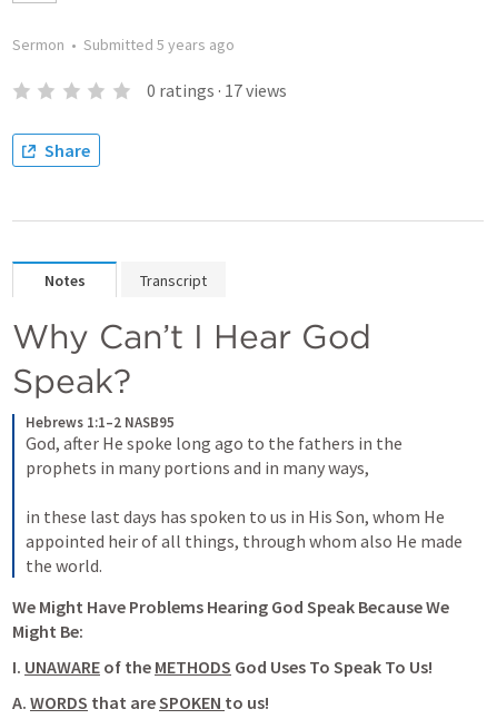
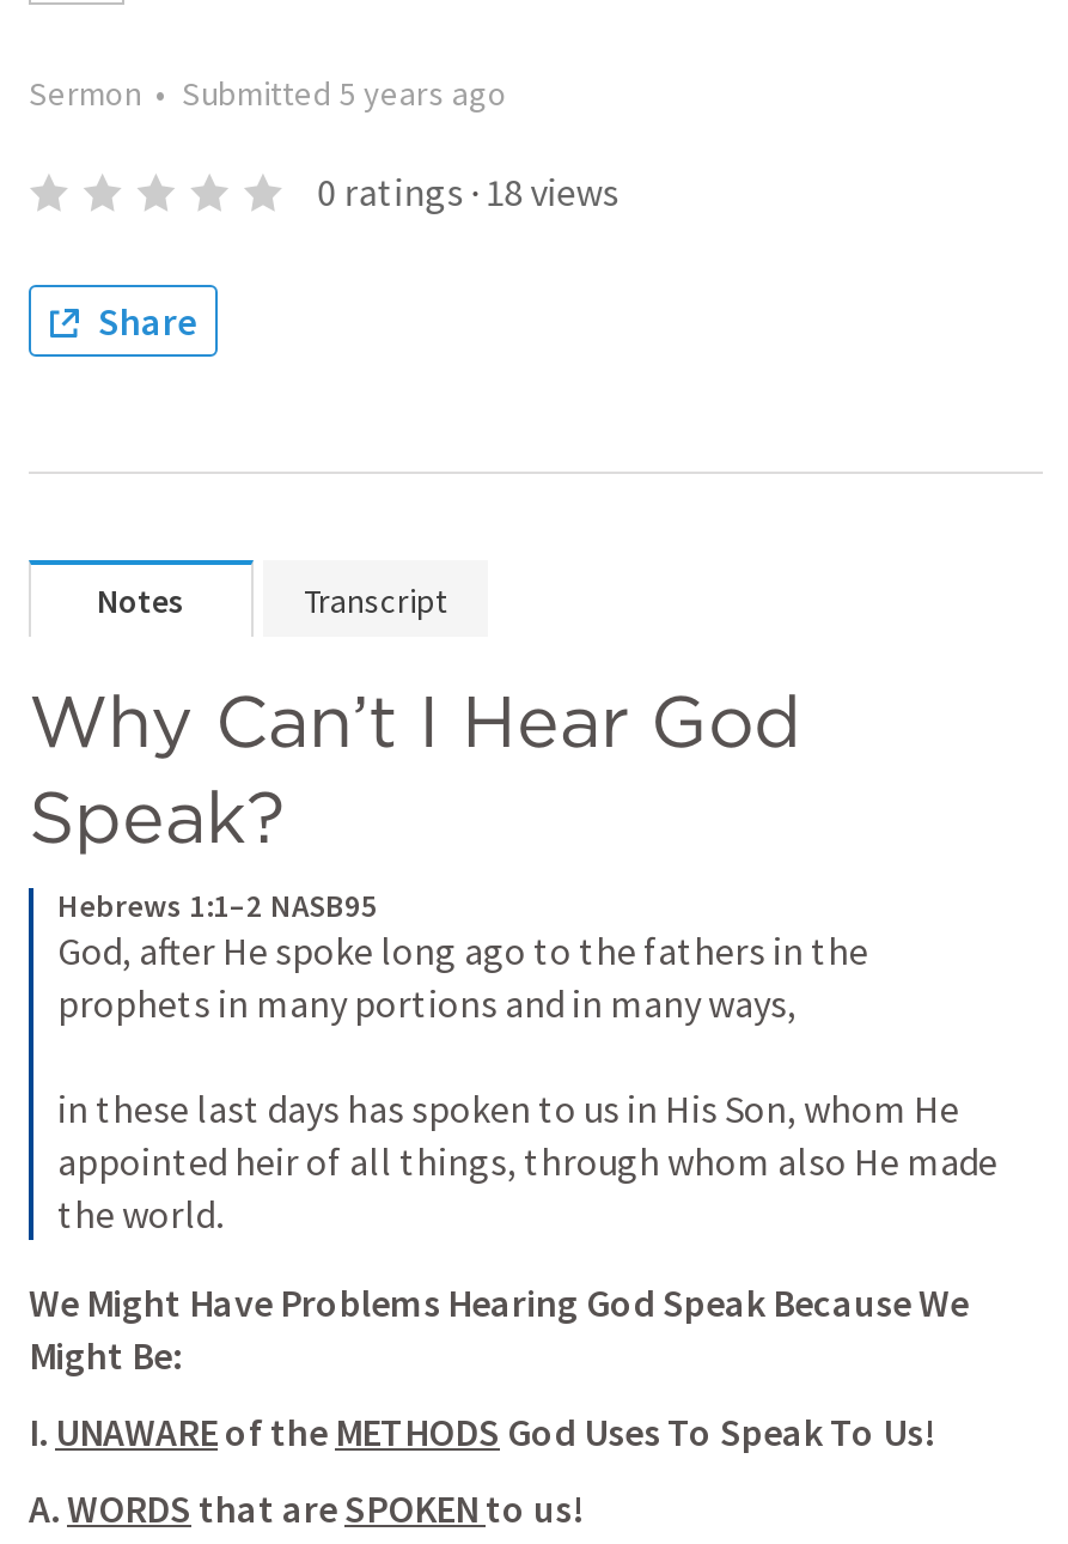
- 0 ratings · 17 views
+ 0 ratings · 18 views
